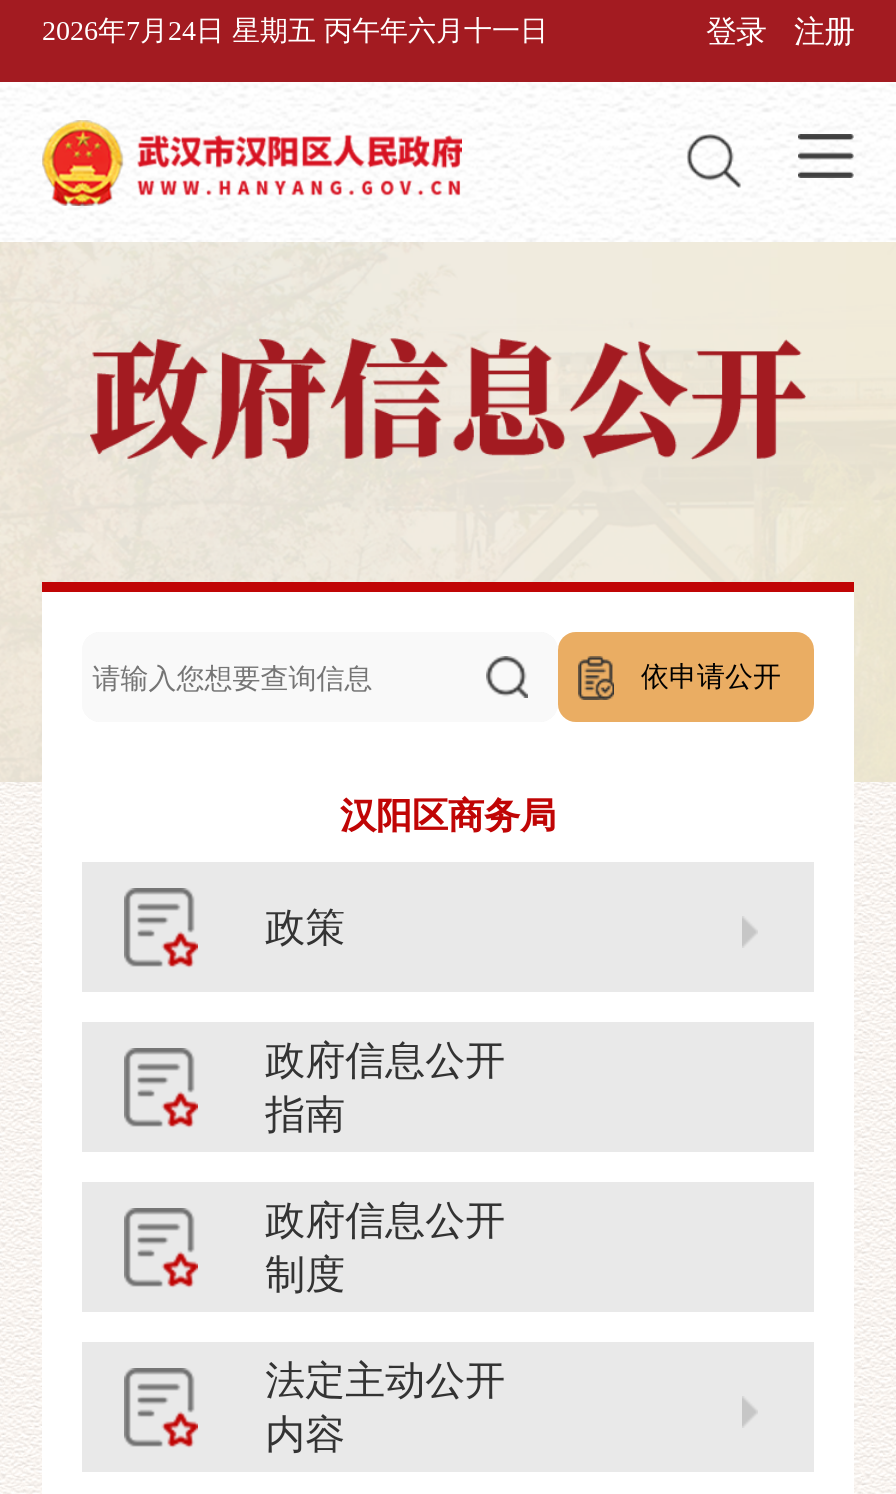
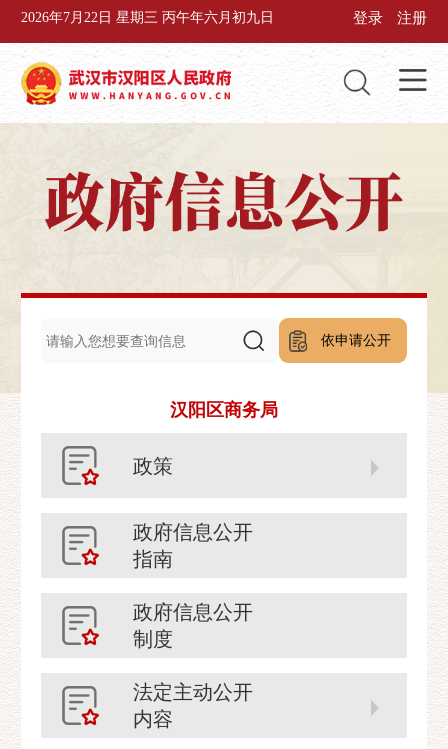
- 2026年7月24日 星期五 丙午年六月十一日
+ 2026年7月22日 星期三 丙午年六月初九日
